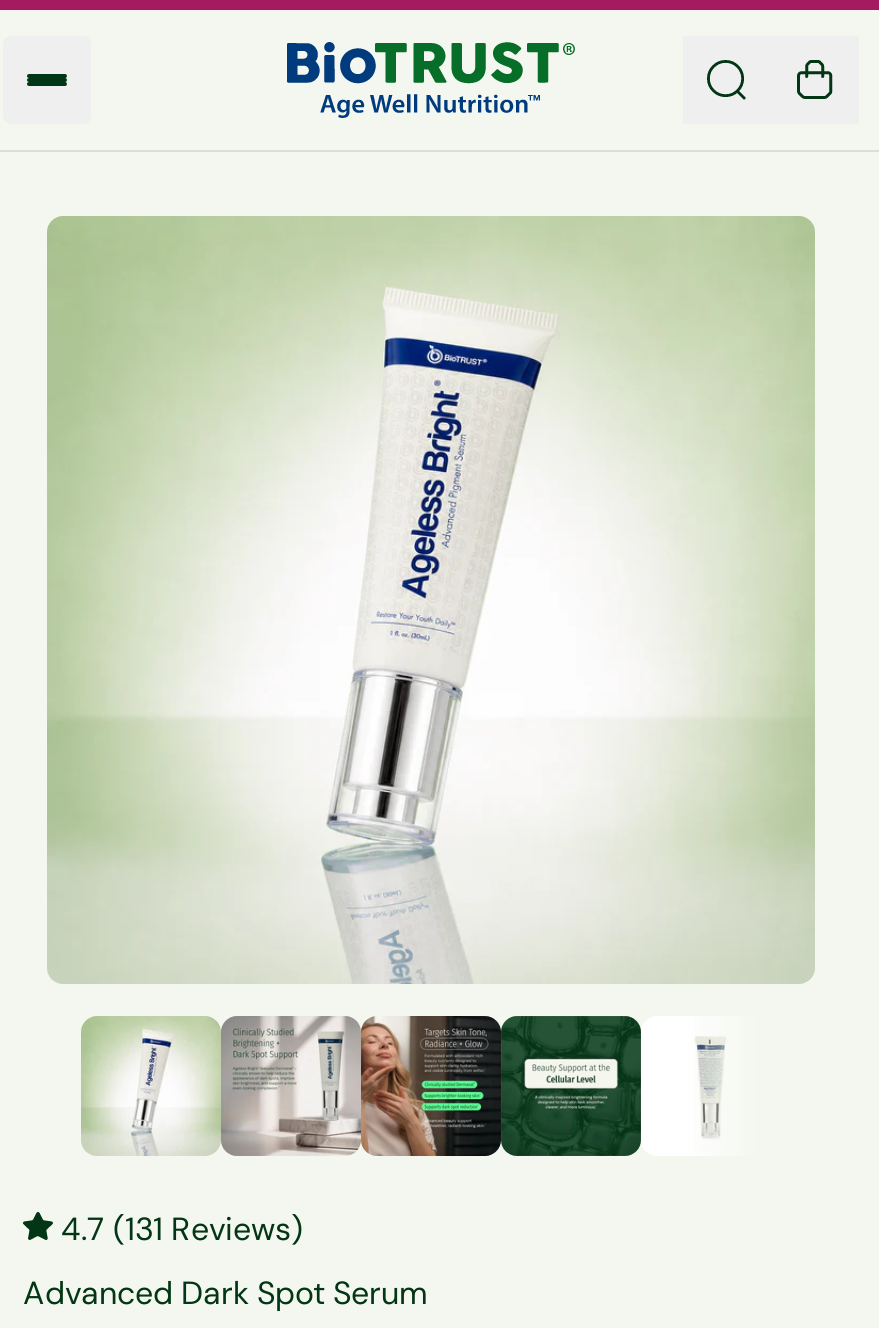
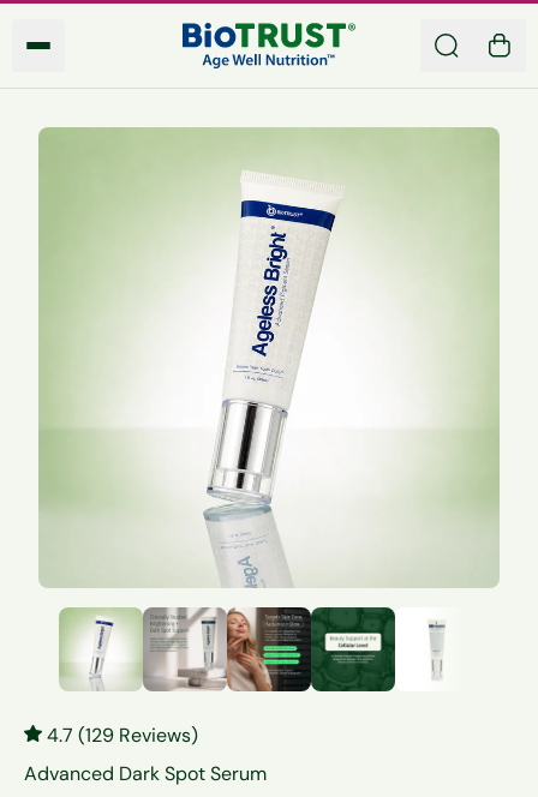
- 4.7 (131 Reviews)
+ 4.7 (129 Reviews)
